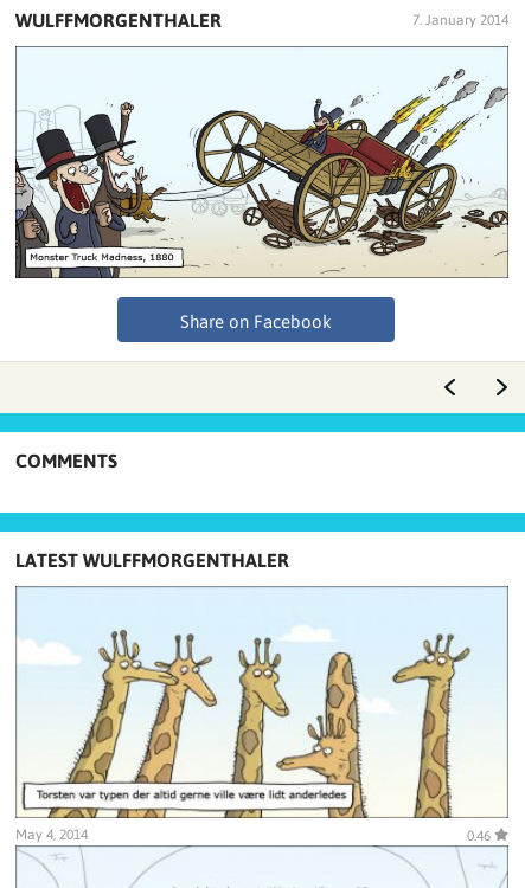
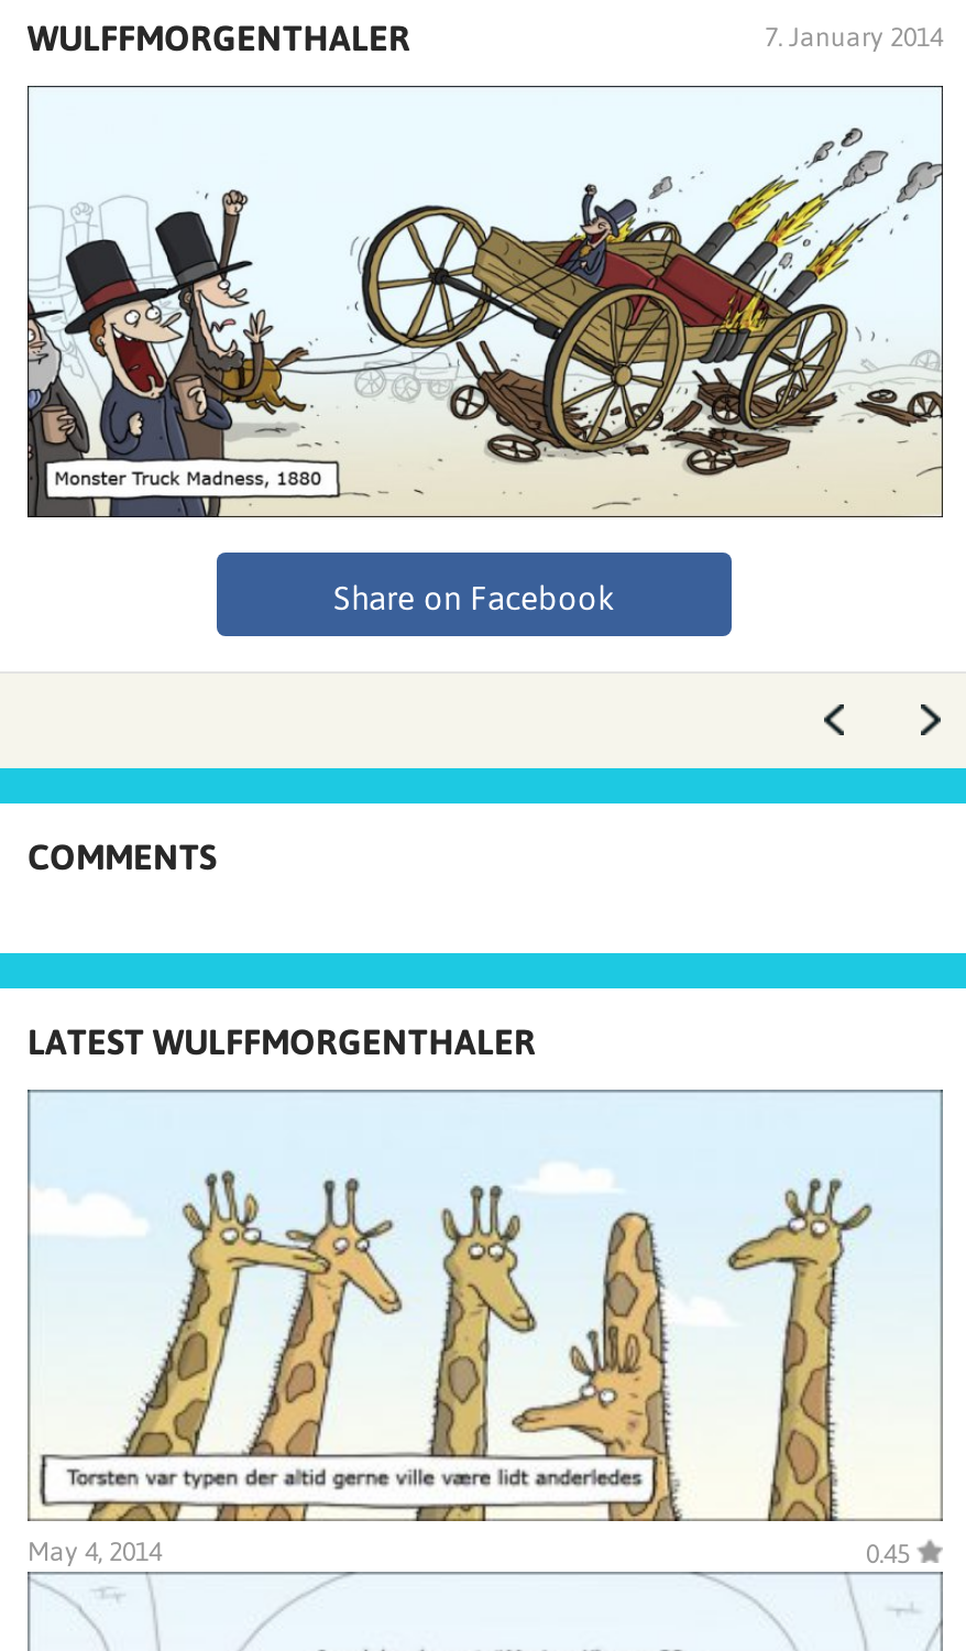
- 0.46
+ 0.45
